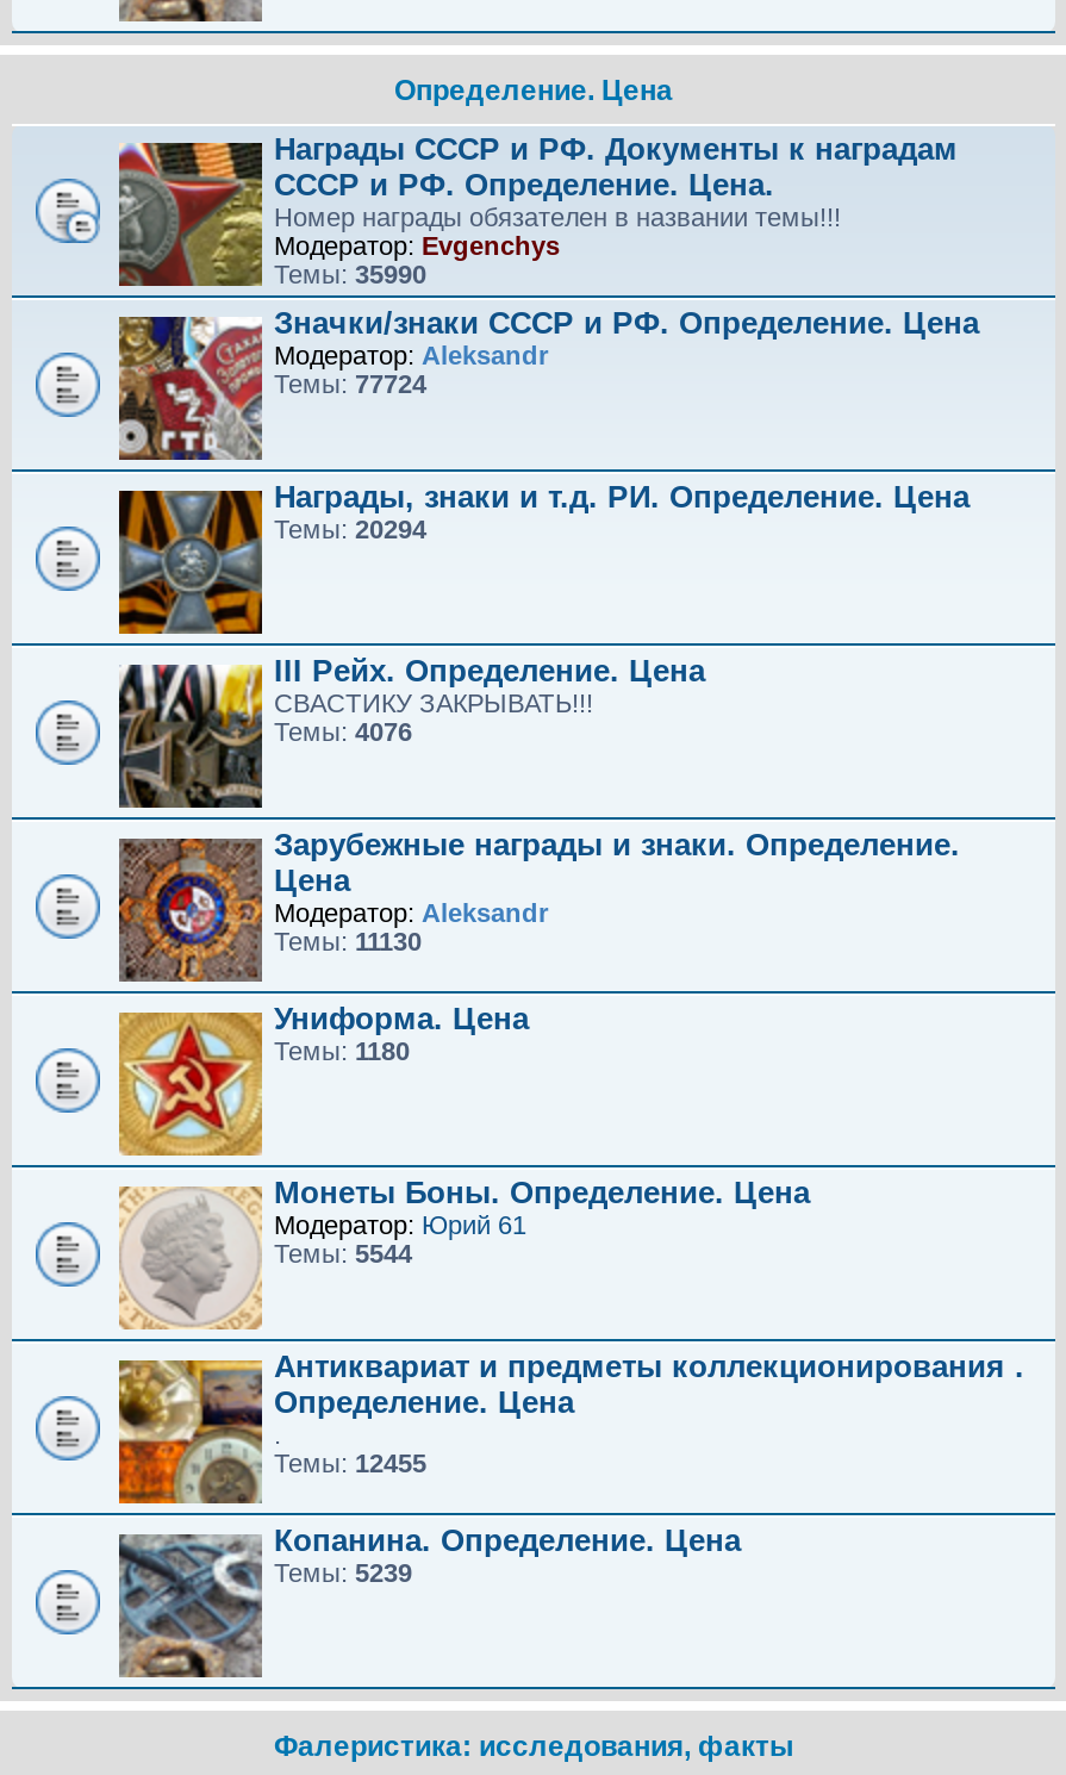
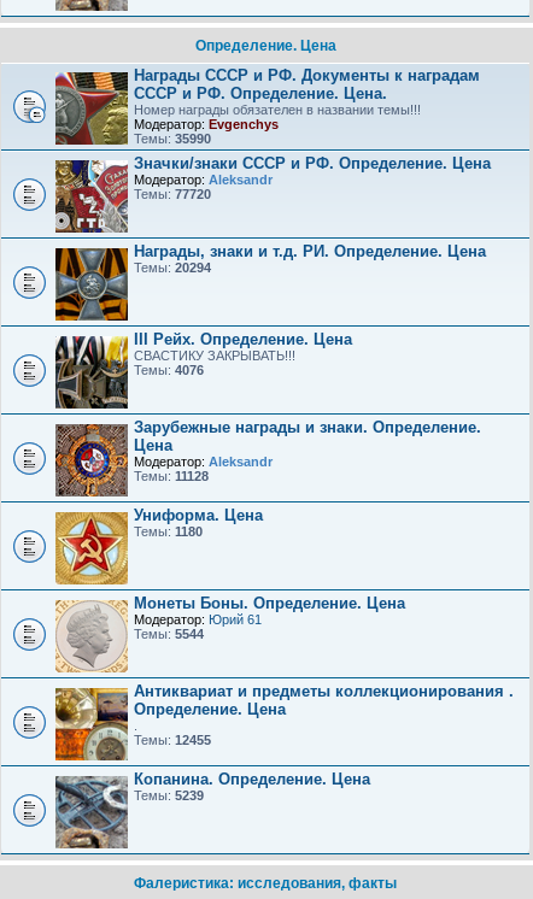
- Темы: 77724
+ Темы: 77720

- Темы: 11130
+ Темы: 11128
